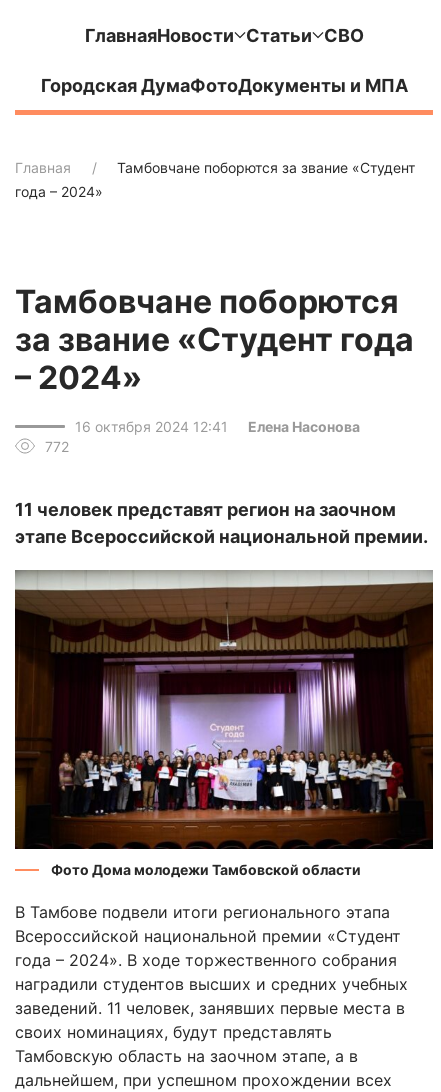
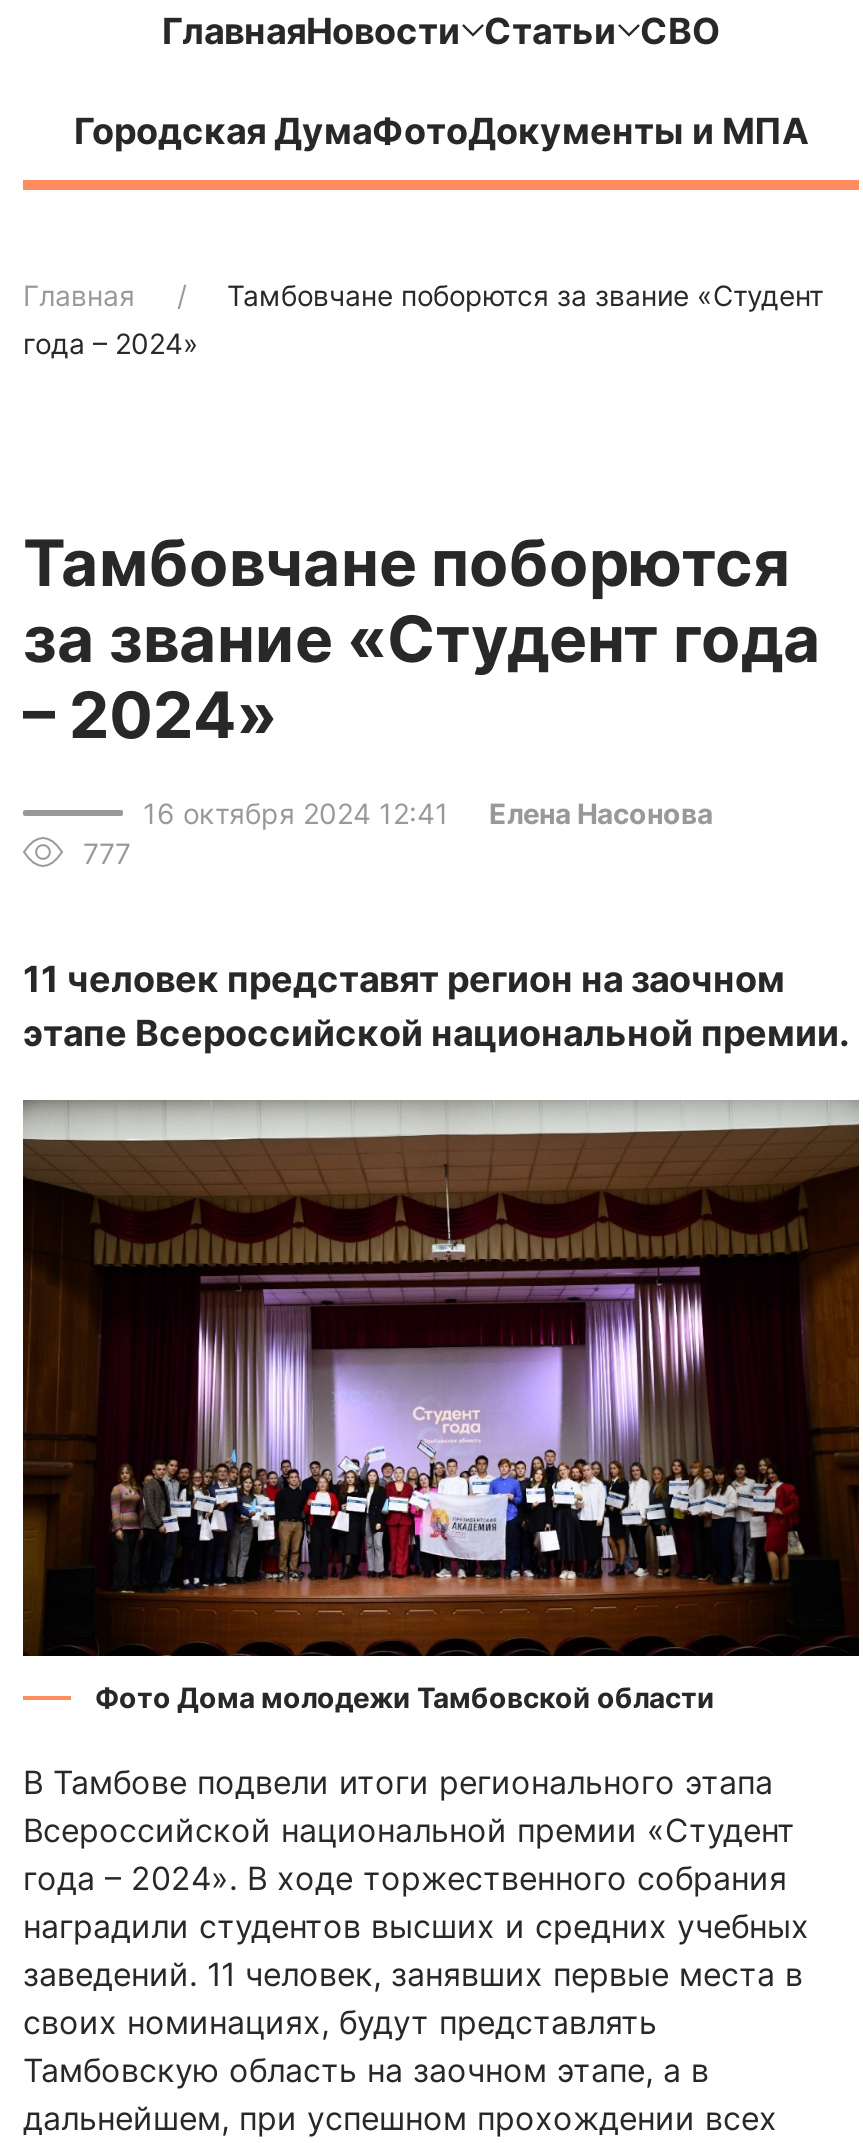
- 772
+ 777
